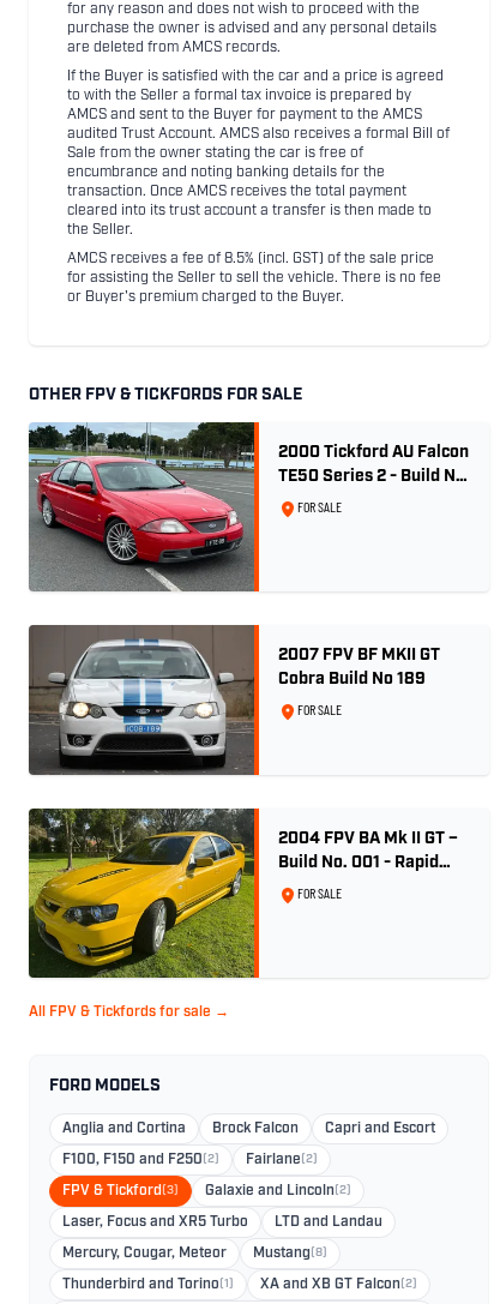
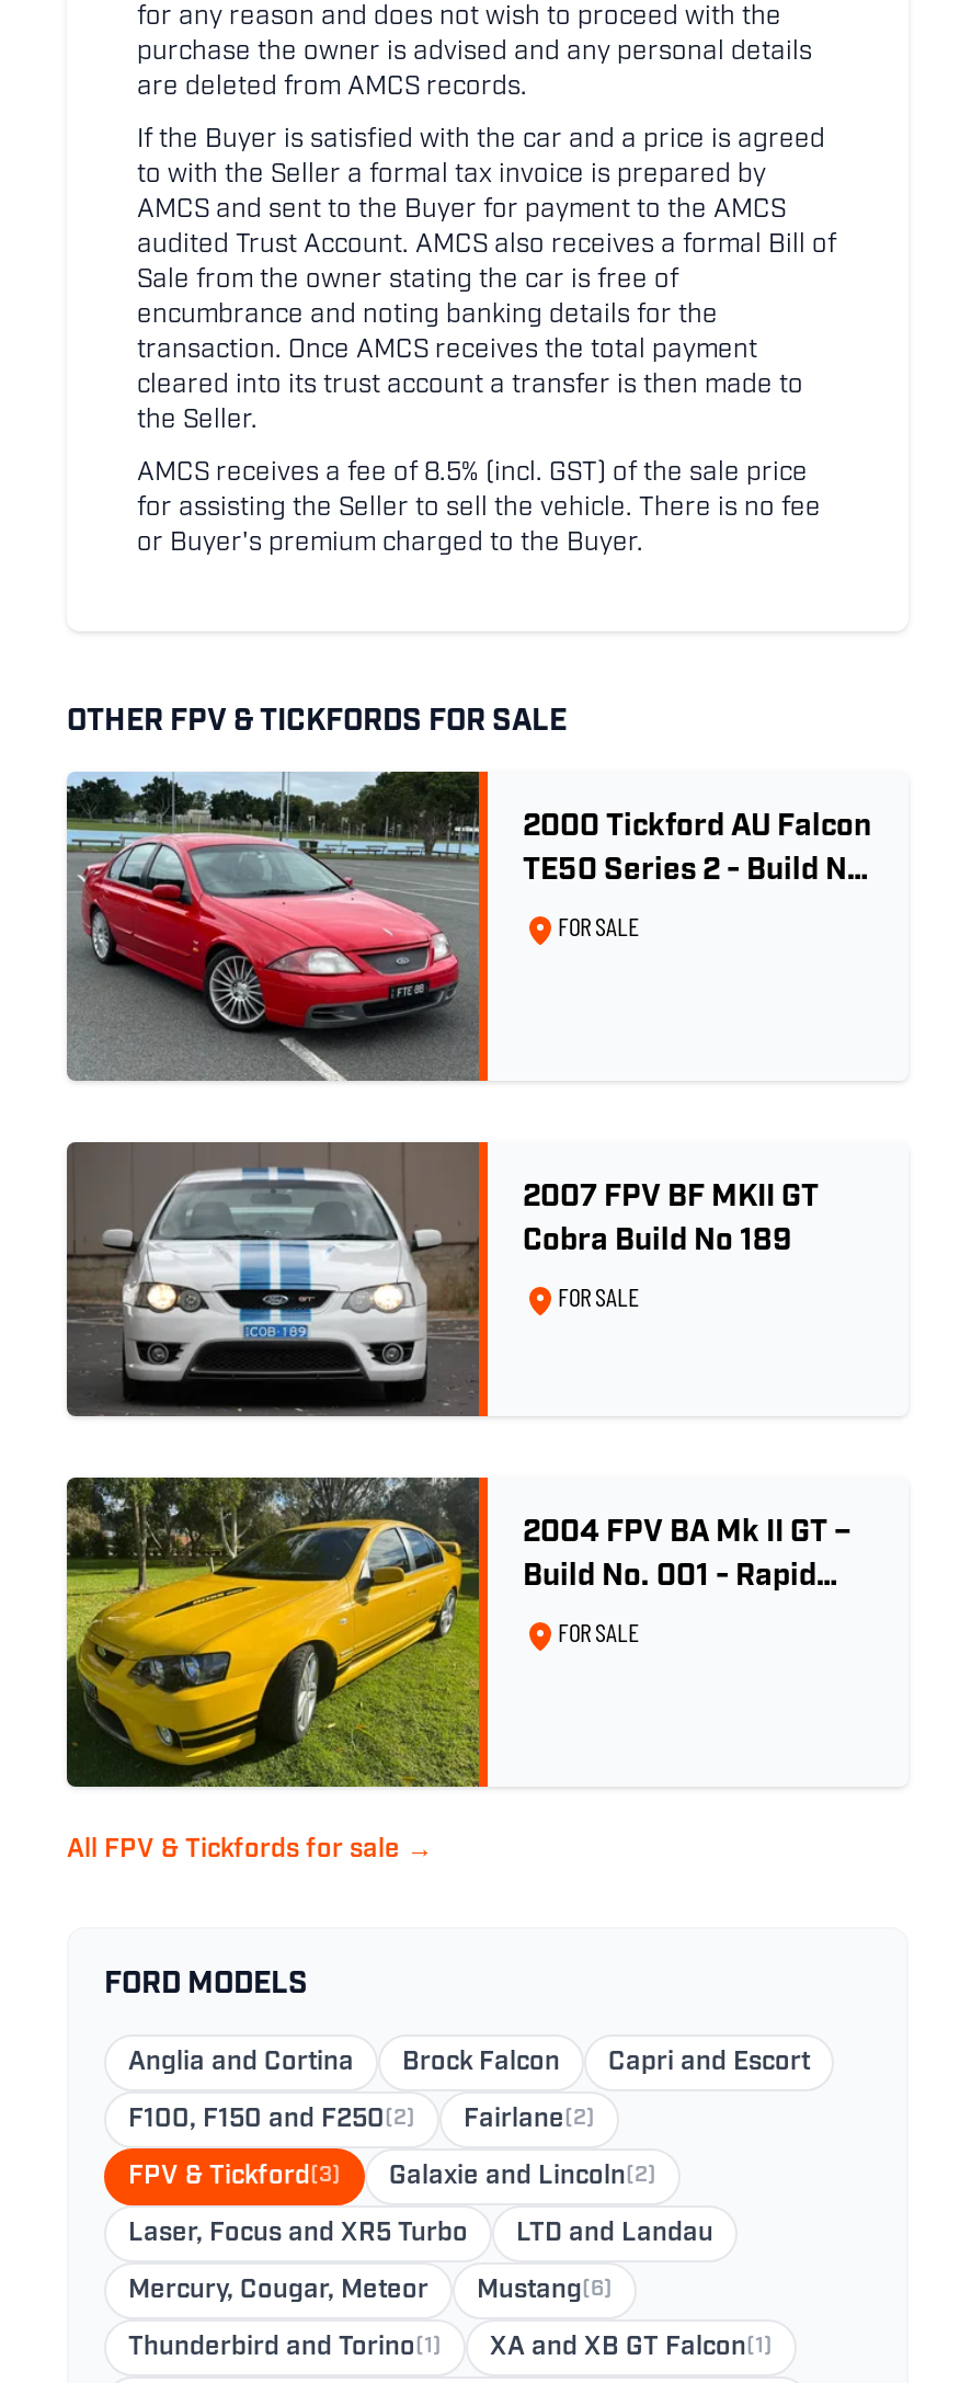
- Mercury, Cougar, Meteor Mustang(8)
+ Mercury, Cougar, Meteor Mustang(6)

- XA and XB GT Falcon(2)
+ XA and XB GT Falcon(1)
